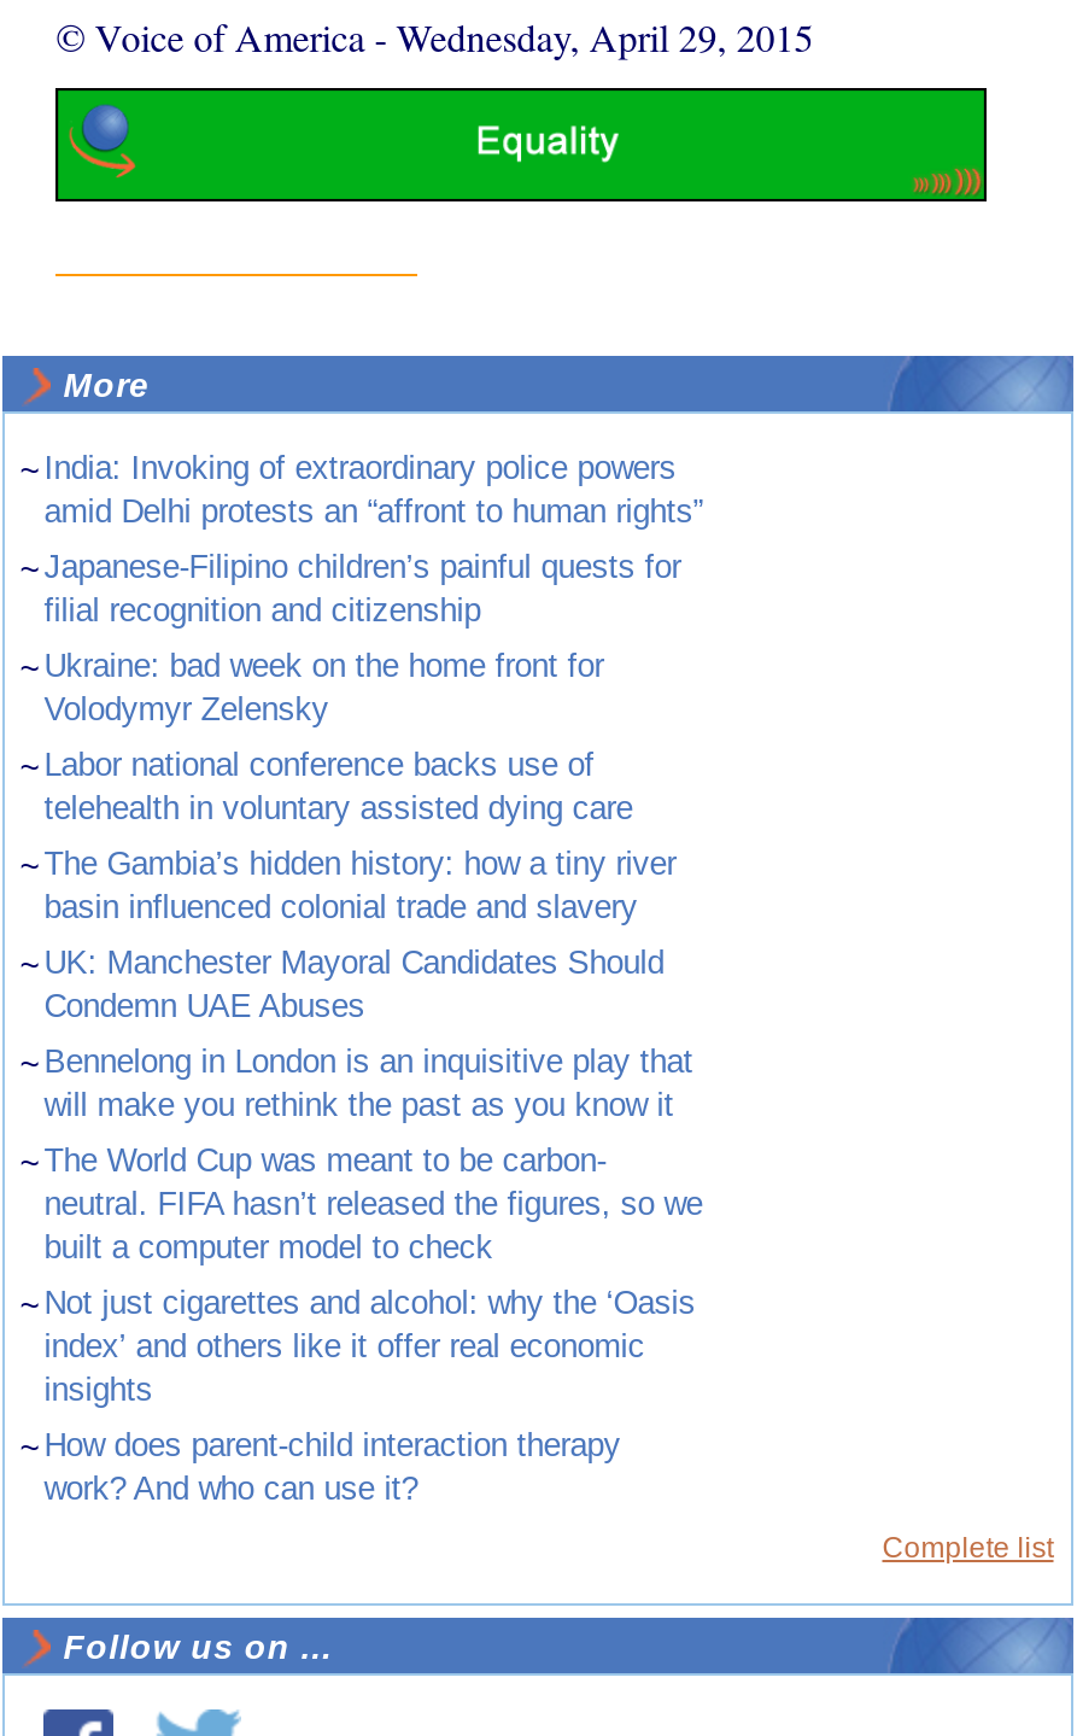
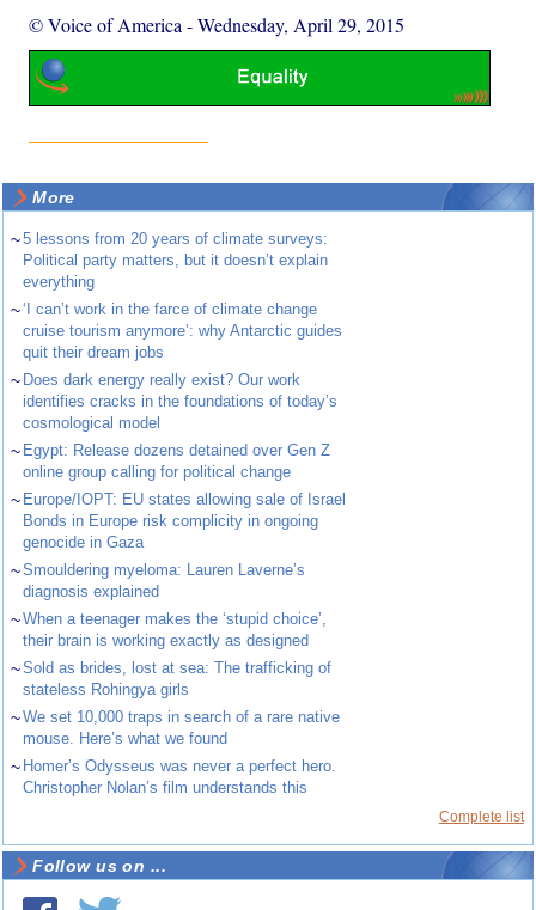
- ~ India: Invoking of extraordinary police powers
- amid Delhi protests an “affront to human rights”
+ ~ 5 lessons from 20 years of climate surveys:
+ Political party matters, but it doesn’t explain
+ everything

- ~ Japanese-Filipino children’s painful quests for
- filial recognition and citizenship
+ ~ ‘I can’t work in the farce of climate change
+ cruise tourism anymore’: why Antarctic guides
+ quit their dream jobs

- ~ Ukraine: bad week on the home front for
- Volodymyr Zelensky
+ ~ Does dark energy really exist? Our work
+ identifies cracks in the foundations of today’s
+ cosmological model

- ~ Labor national conference backs use of
- telehealth in voluntary assisted dying care
+ ~ Egypt: Release dozens detained over Gen Z
+ online group calling for political change

- ~ The Gambia’s hidden history: how a tiny river
- basin influenced colonial trade and slavery
+ ~ Europe/IOPT: EU states allowing sale of Israel
+ Bonds in Europe risk complicity in ongoing
+ genocide in Gaza

- ~ UK: Manchester Mayoral Candidates Should
- Condemn UAE Abuses
+ ~ Smouldering myeloma: Lauren Laverne’s
+ diagnosis explained

- ~ Bennelong in London is an inquisitive play that
- will make you rethink the past as you know it
+ ~ When a teenager makes the ‘stupid choice’,
+ their brain is working exactly as designed

- ~ The World Cup was meant to be carbon-
- neutral. FIFA hasn’t released the figures, so we
- built a computer model to check
+ ~ Sold as brides, lost at sea: The trafficking of
+ stateless Rohingya girls

- ~ Not just cigarettes and alcohol: why the ‘Oasis
- index’ and others like it offer real economic
- insights
+ ~ We set 10,000 traps in search of a rare native
+ mouse. Here’s what we found

- ~ How does parent-child interaction therapy
- work? And who can use it?
+ ~ Homer’s Odysseus was never a perfect hero.
+ Christopher Nolan’s film understands this
